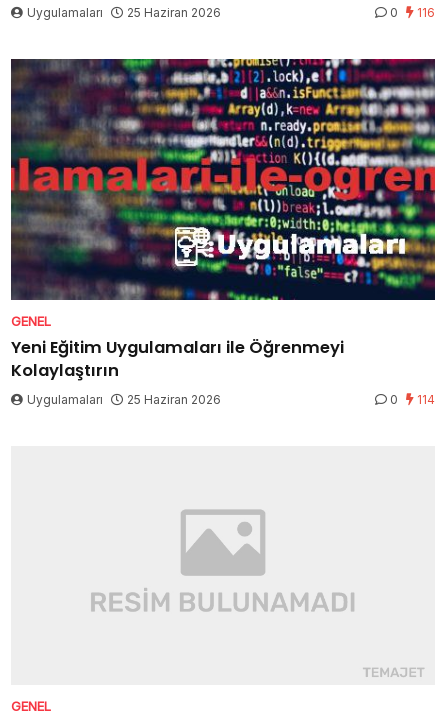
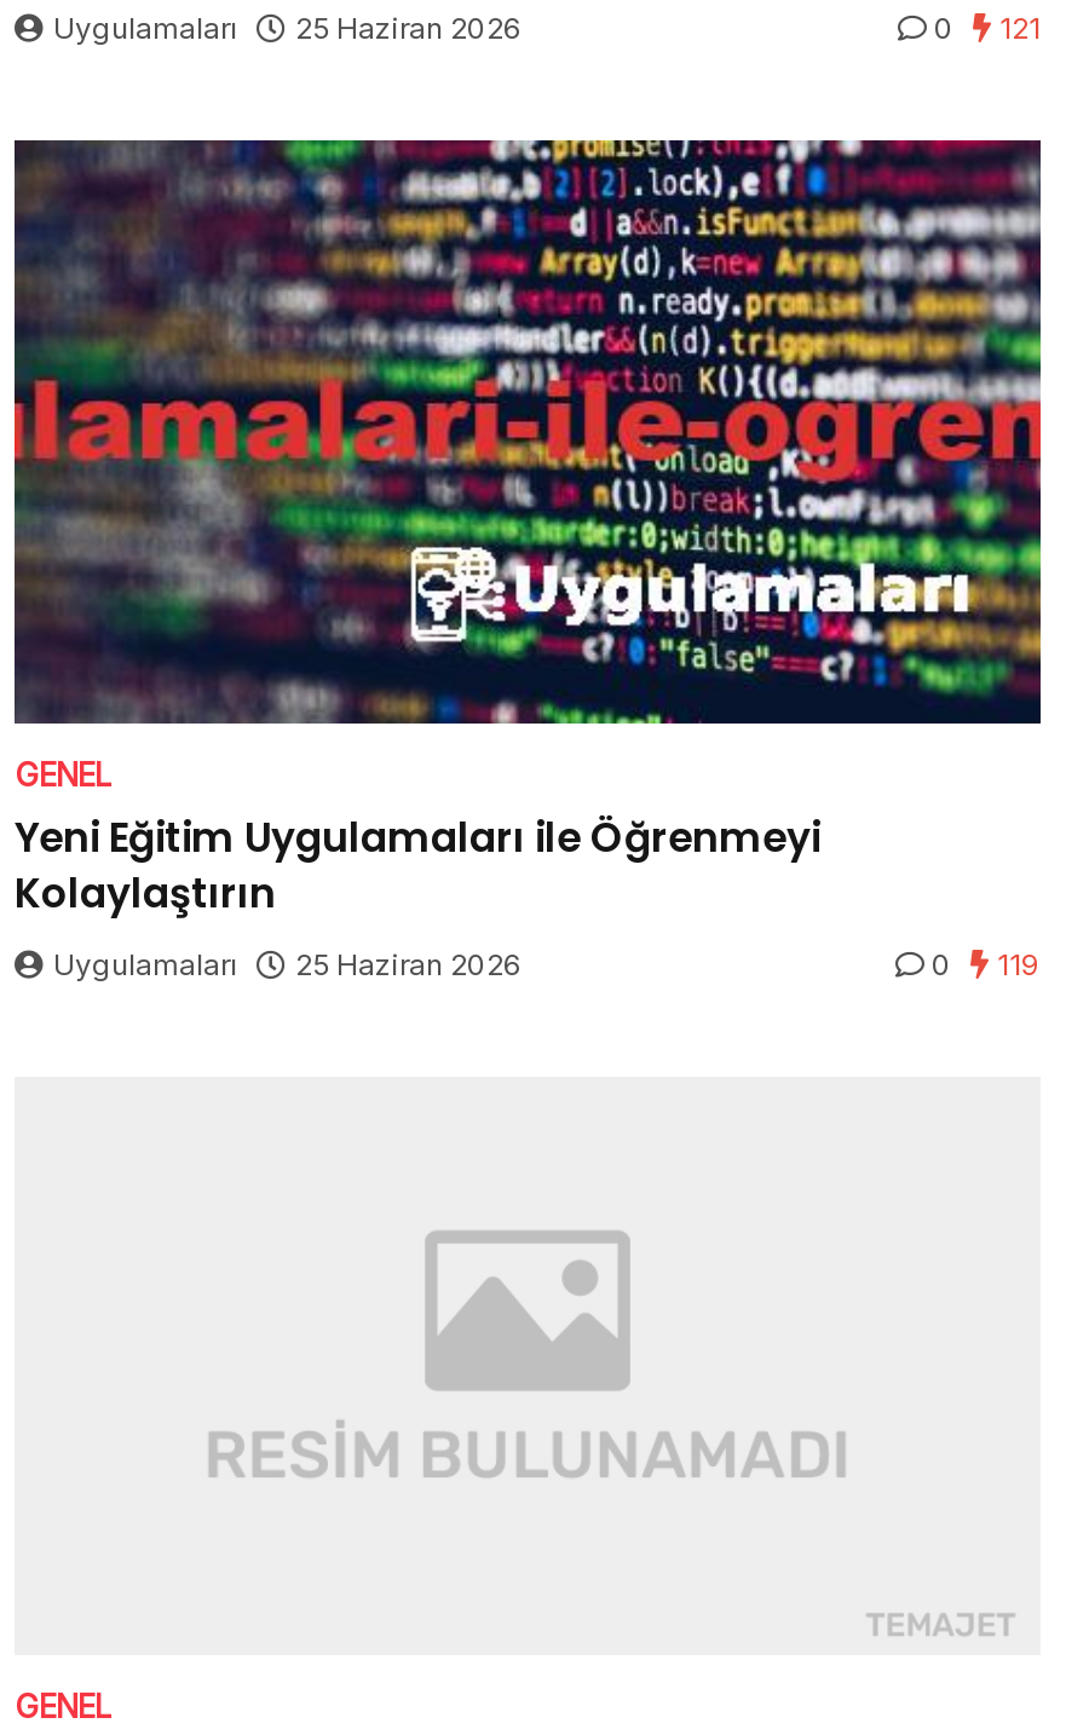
- 0 116
+ 0 121

- 0 114
+ 0 119
